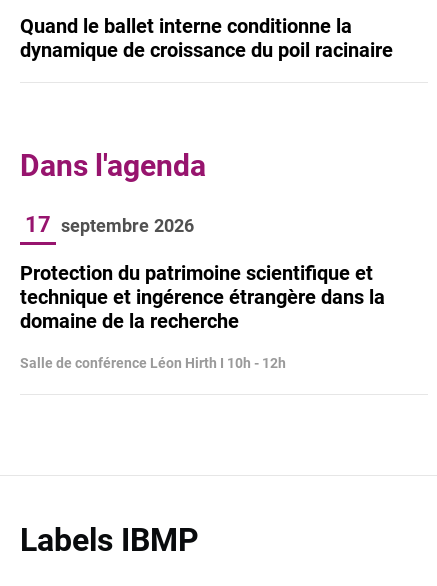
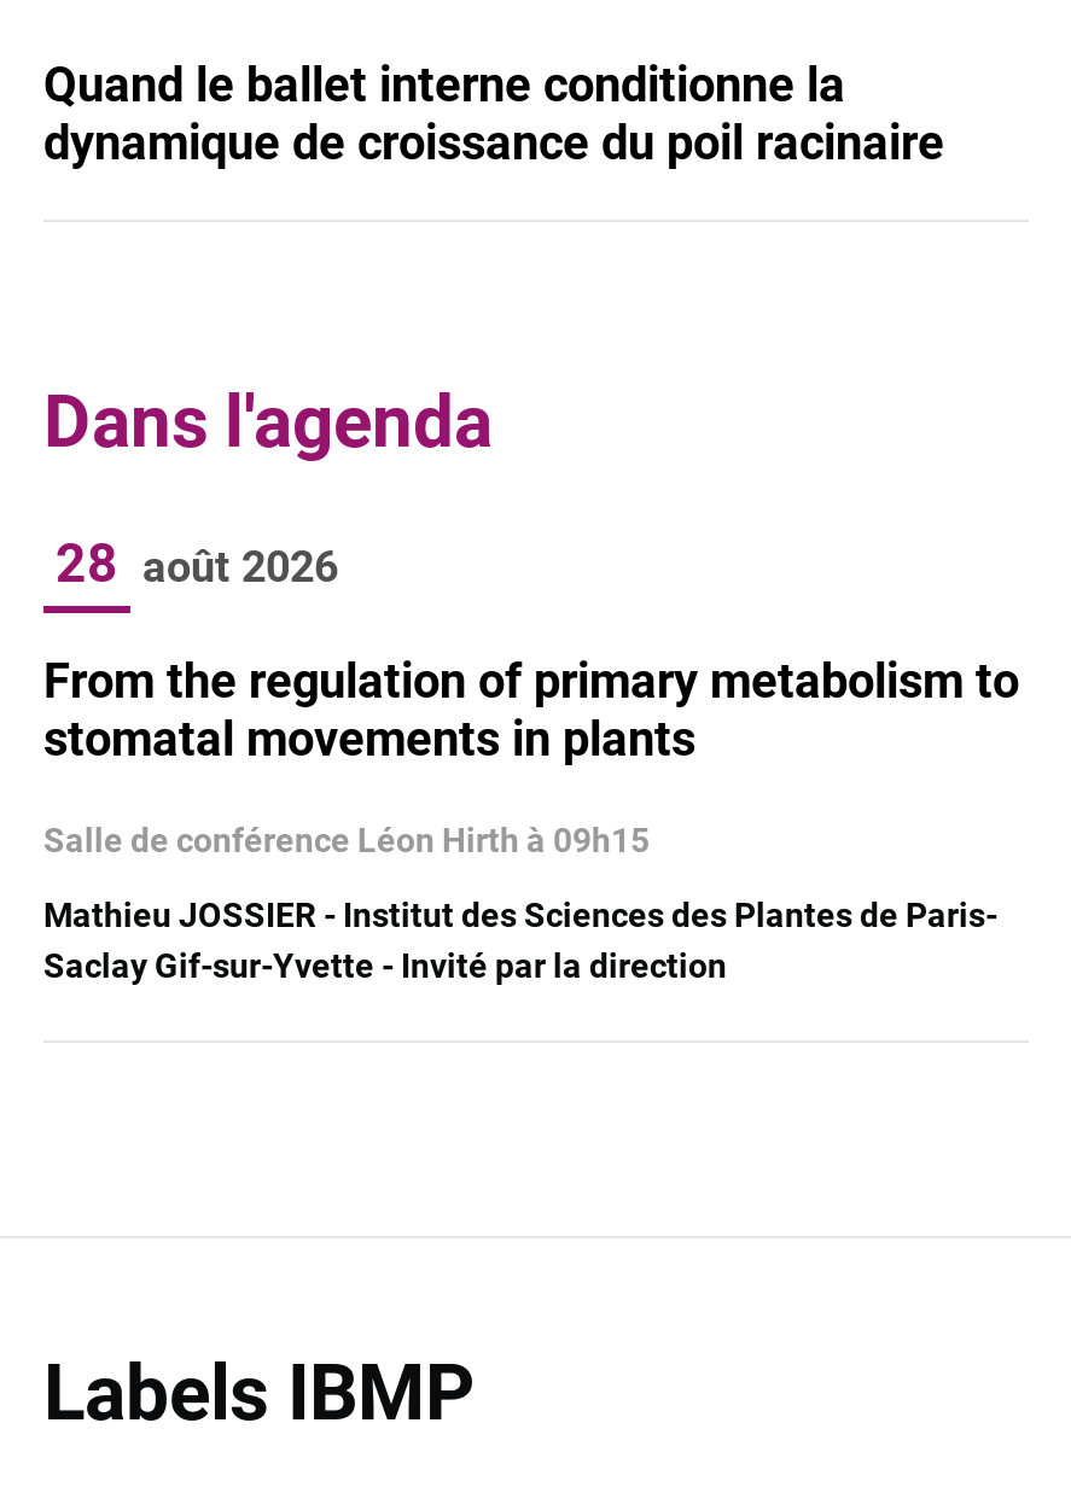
- 17 septembre 2026
- Protection du patrimoine scientifique et
- technique et ingérence étrangère dans la
- domaine de la recherche
- Salle de conférence Léon Hirth I 10h - 12h
+ 28 août 2026
+ From the regulation of primary metabolism to
+ stomatal movements in plants
+ Salle de conférence Léon Hirth à 09h15
+ Mathieu JOSSIER - Institut des Sciences des Plantes de Paris-
+ Saclay Gif-sur-Yvette - Invité par la direction
